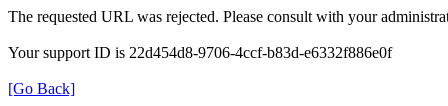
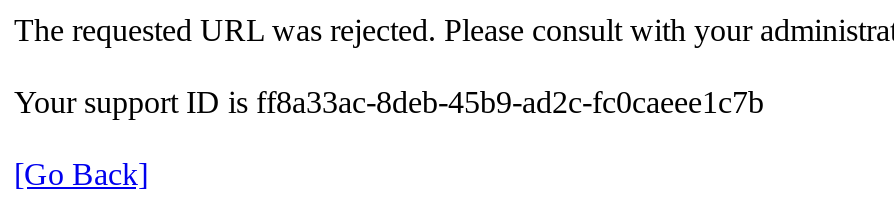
- Your support ID is 22d454d8-9706-4ccf-b83d-e6332f886e0f
+ Your support ID is ff8a33ac-8deb-45b9-ad2c-fc0caeee1c7b
